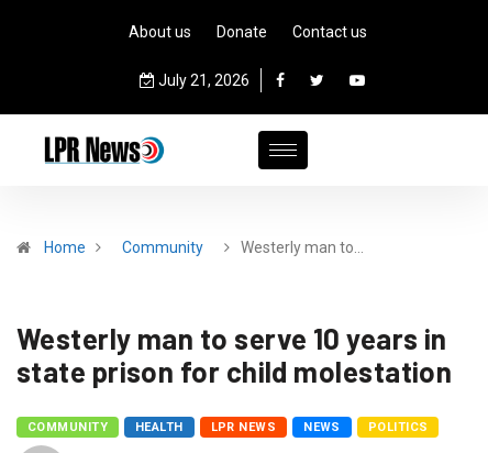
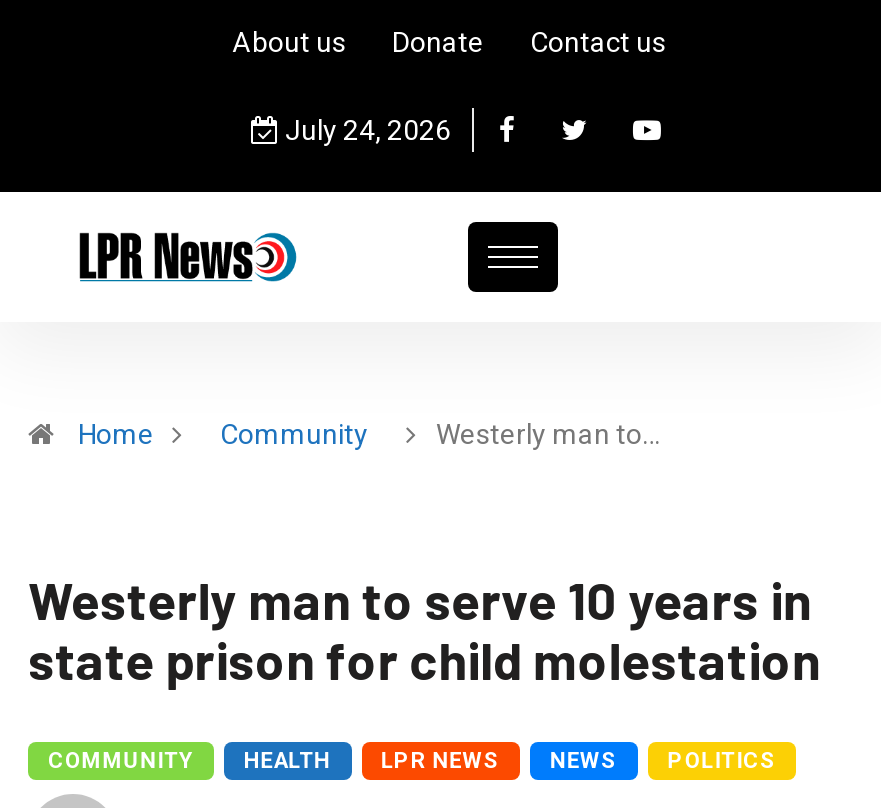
- July 21, 2026
+ July 24, 2026
